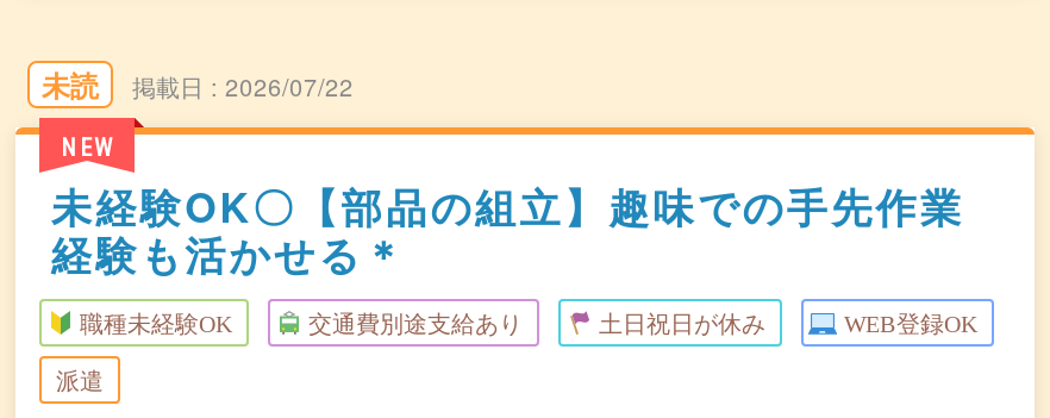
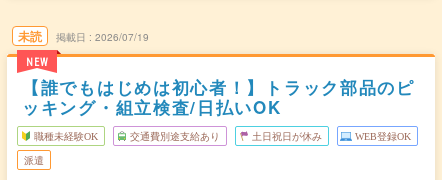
- 2026/07/22
+ 2026/07/19

- 未経験OK〇【部品の組立】趣味での手先作業
- 経験も活かせる＊
+ 【誰でもはじめは初心者！】トラック部品のピ
+ ッキング・組立検査/日払いOK
